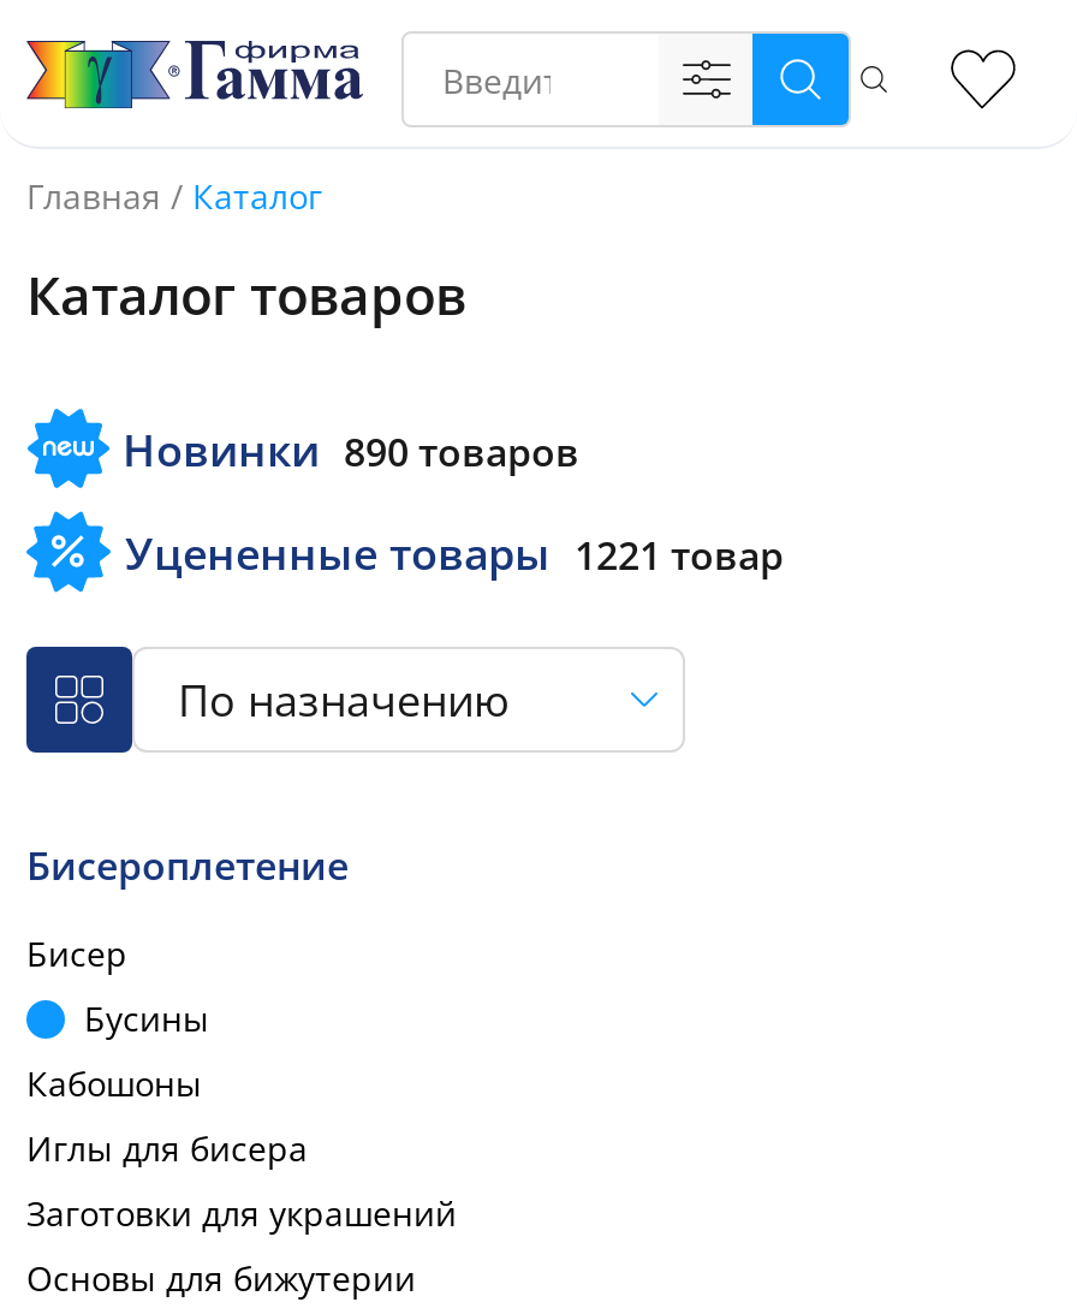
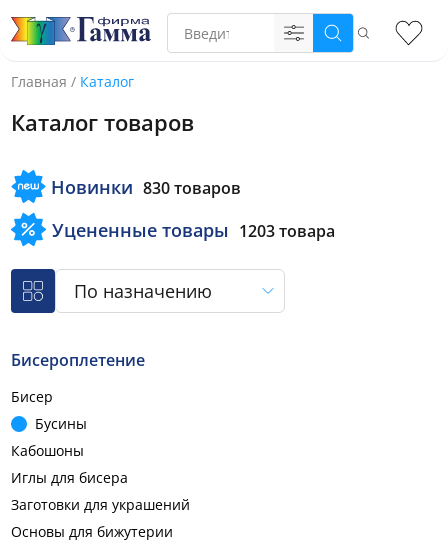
- Новинки 890 товаров
+ Новинки 830 товаров

- Уцененные товары 1221 товар
+ Уцененные товары 1203 товара
